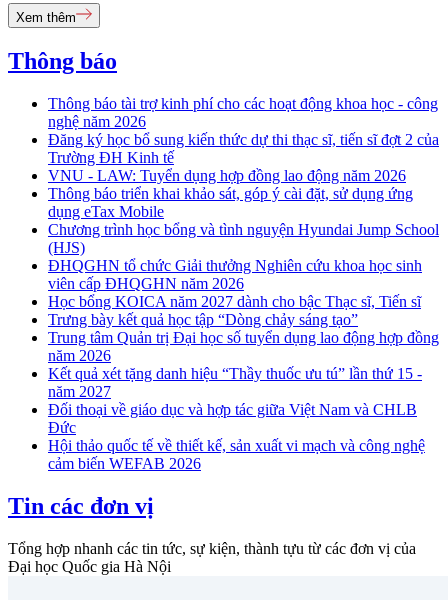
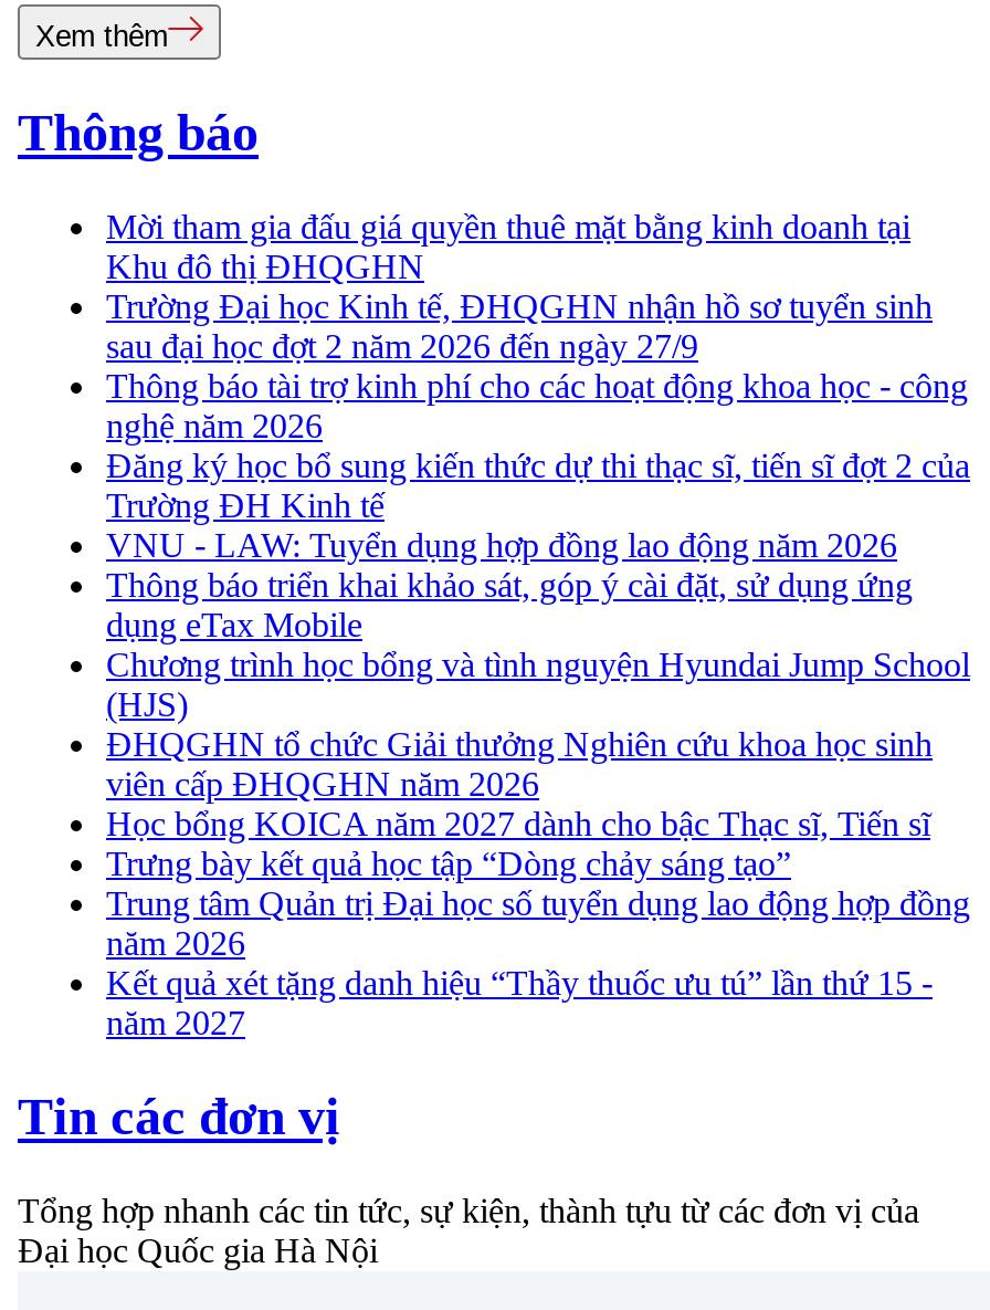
+ Mời tham gia đấu giá quyền thuê mặt bằng kinh doanh tại
+ Khu đô thị ĐHQGHN
+ Trường Đại học Kinh tế, ĐHQGHN nhận hồ sơ tuyển sinh
+ sau đại học đợt 2 năm 2026 đến ngày 27/9

moved down: Thông báo tài trợ kinh phí cho các hoạt động khoa học - công | nghệ năm 2026 | Đăng ký học bổ sung kiến thức dự thi thạc sĩ, tiến sĩ đợt 2 của | ... | Kết quả xét tặng danh hiệu “Thầy thuốc ưu tú” lần thứ 15 - | năm 2027

- Đối thoại về giáo dục và hợp tác giữa Việt Nam và CHLB
- Đức
- Hội thảo quốc tế về thiết kế, sản xuất vi mạch và công nghệ
- cảm biến WEFAB 2026
